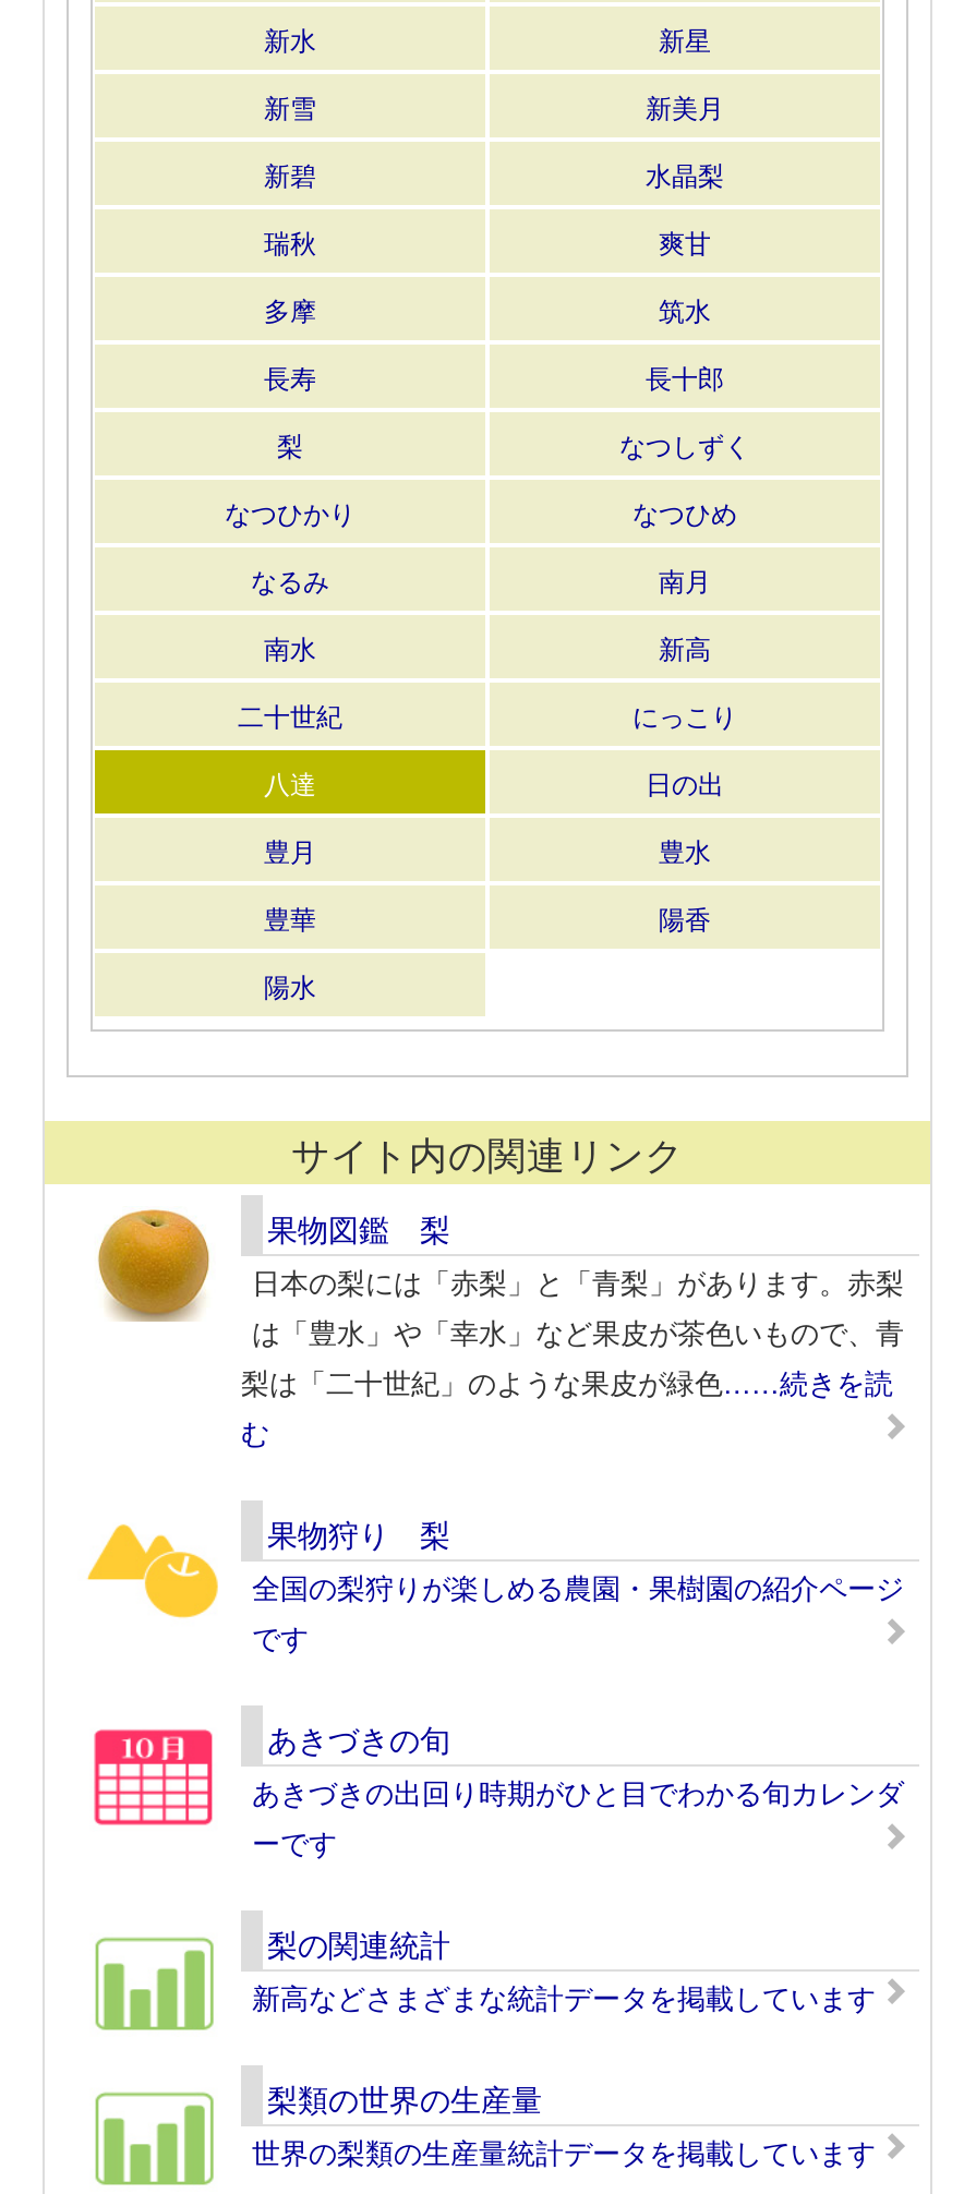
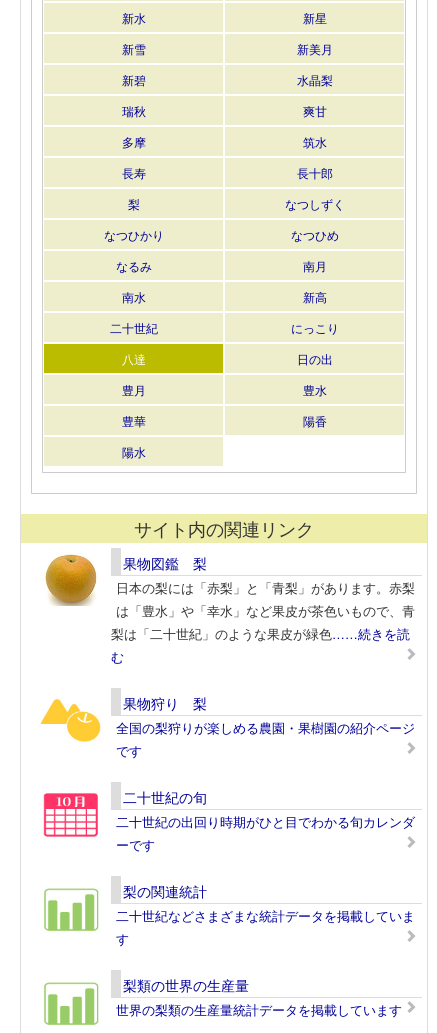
- あきづきの旬
+ 二十世紀の旬

- あきづきの出回り時期がひと目でわかる旬カレンダ
+ 二十世紀の出回り時期がひと目でわかる旬カレンダ

- 新高などさまざまな統計データを掲載しています
+ 二十世紀などさまざまな統計データを掲載していま
+ す
